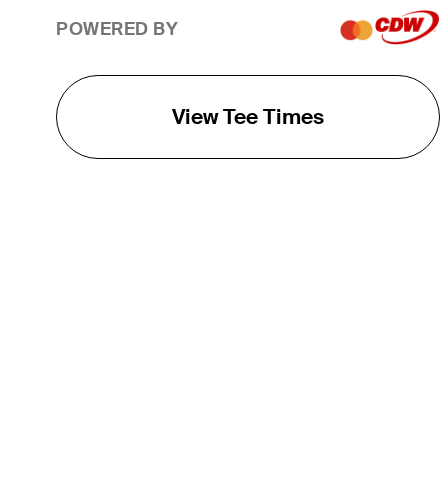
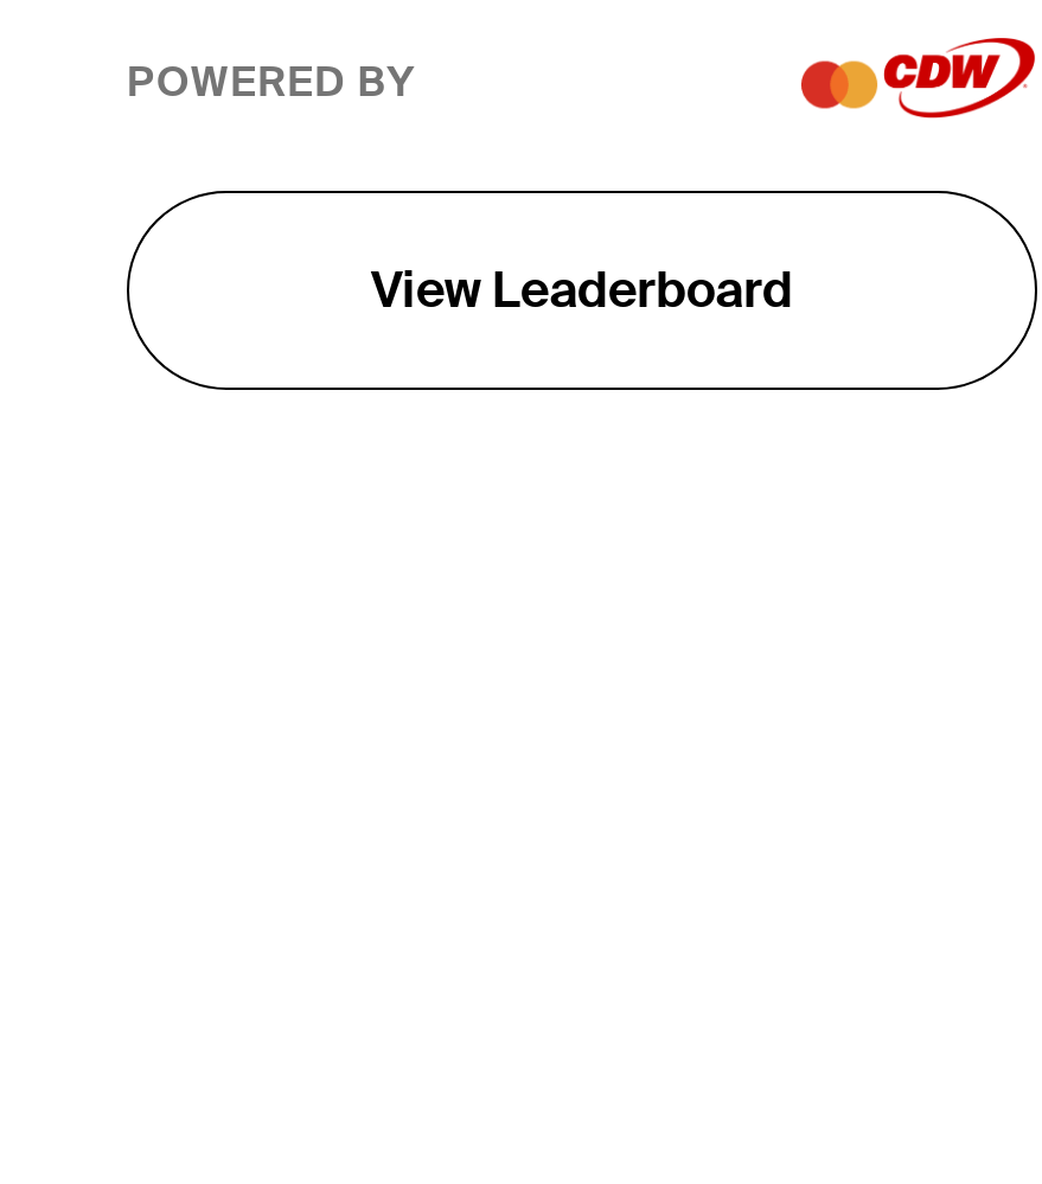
- View Tee Times
+ View Leaderboard
